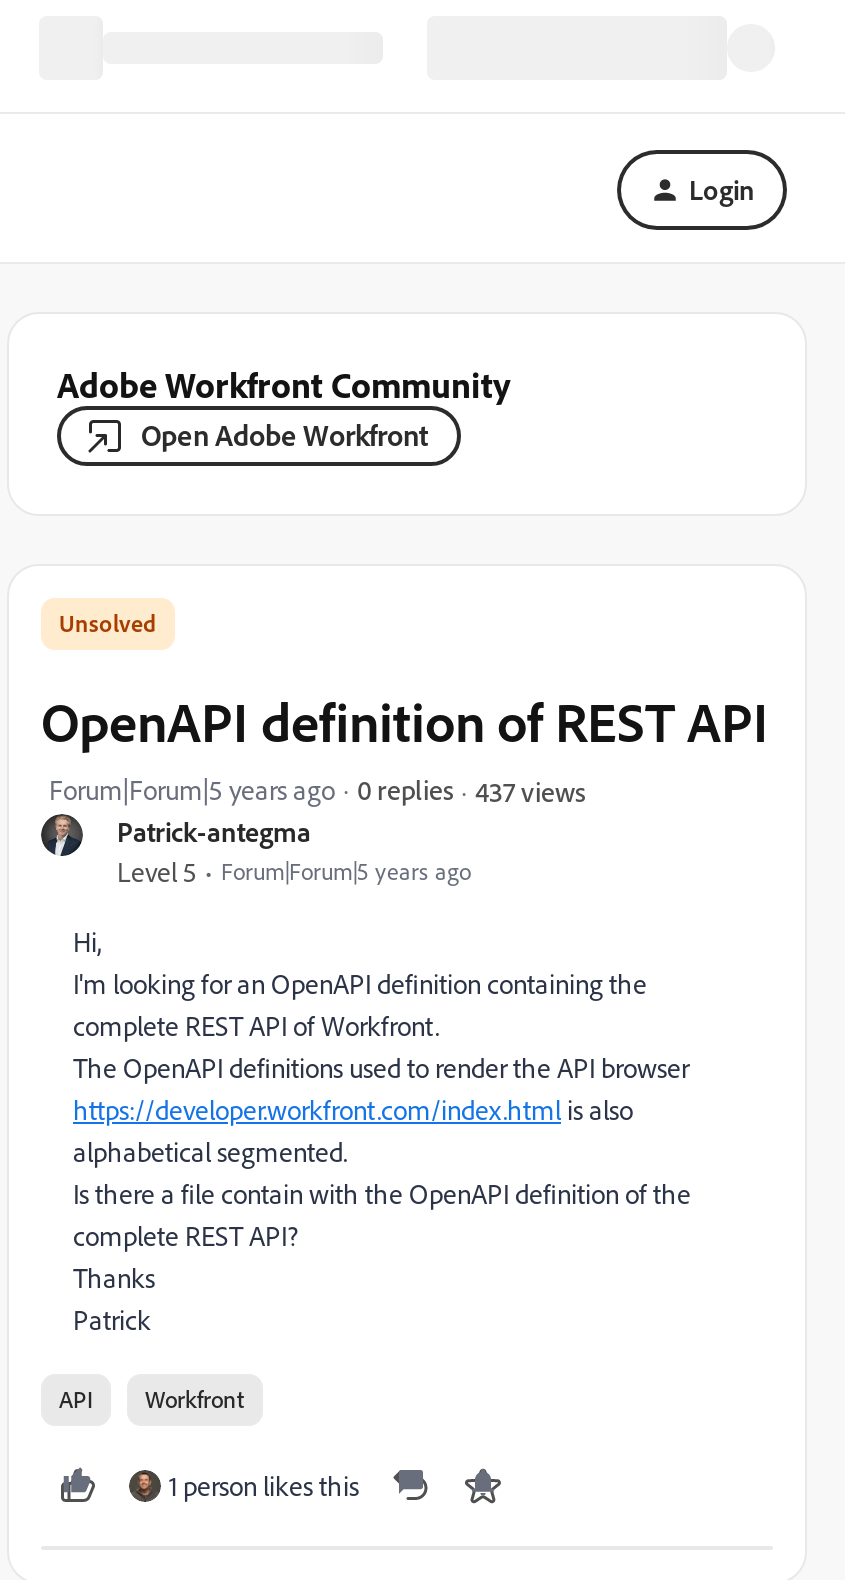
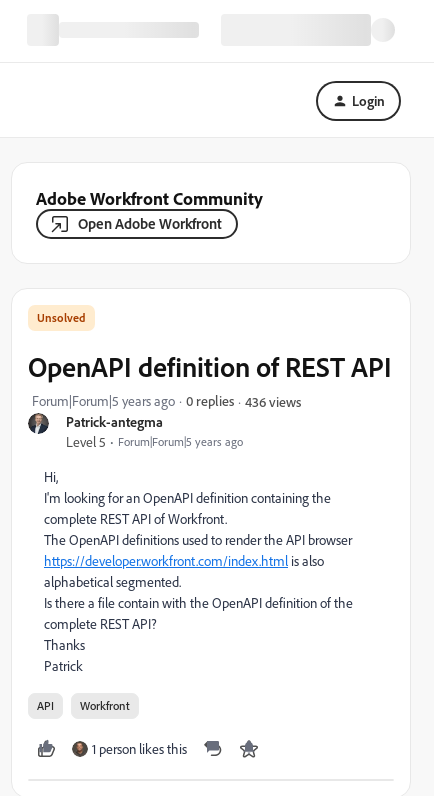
- 437 views
+ 436 views
